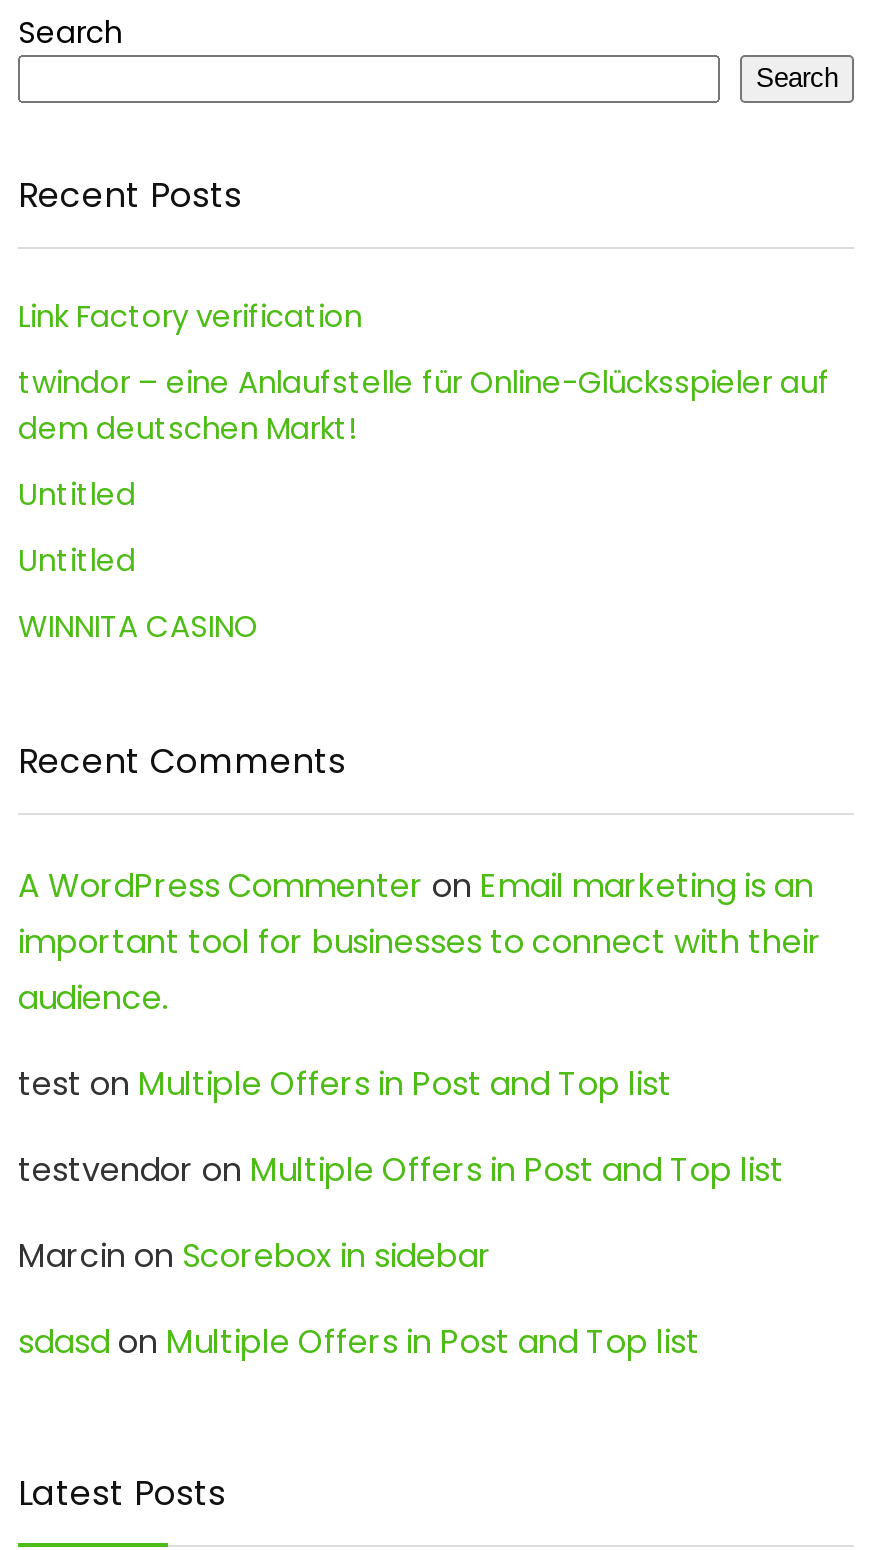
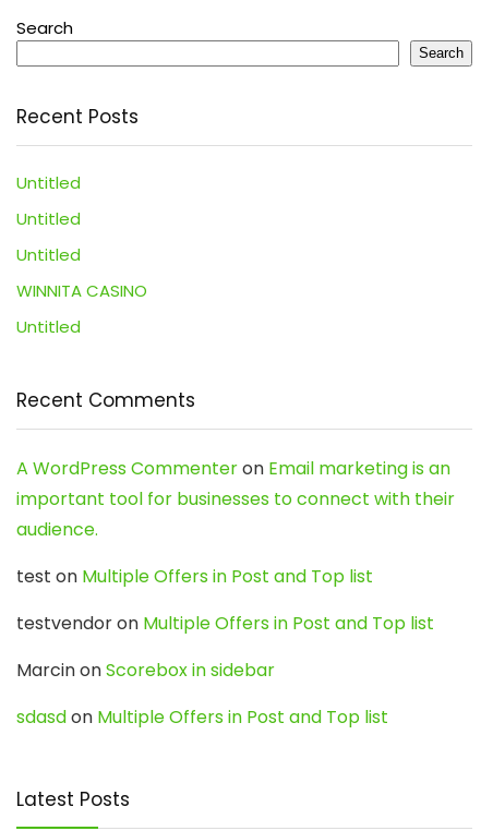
- Link Factory verification
- twindor – eine Anlaufstelle für Online-Glücksspieler auf
- dem deutschen Markt!
+ Untitled

moved up: Untitled | Untitled | WINNITA CASINO

+ Untitled
